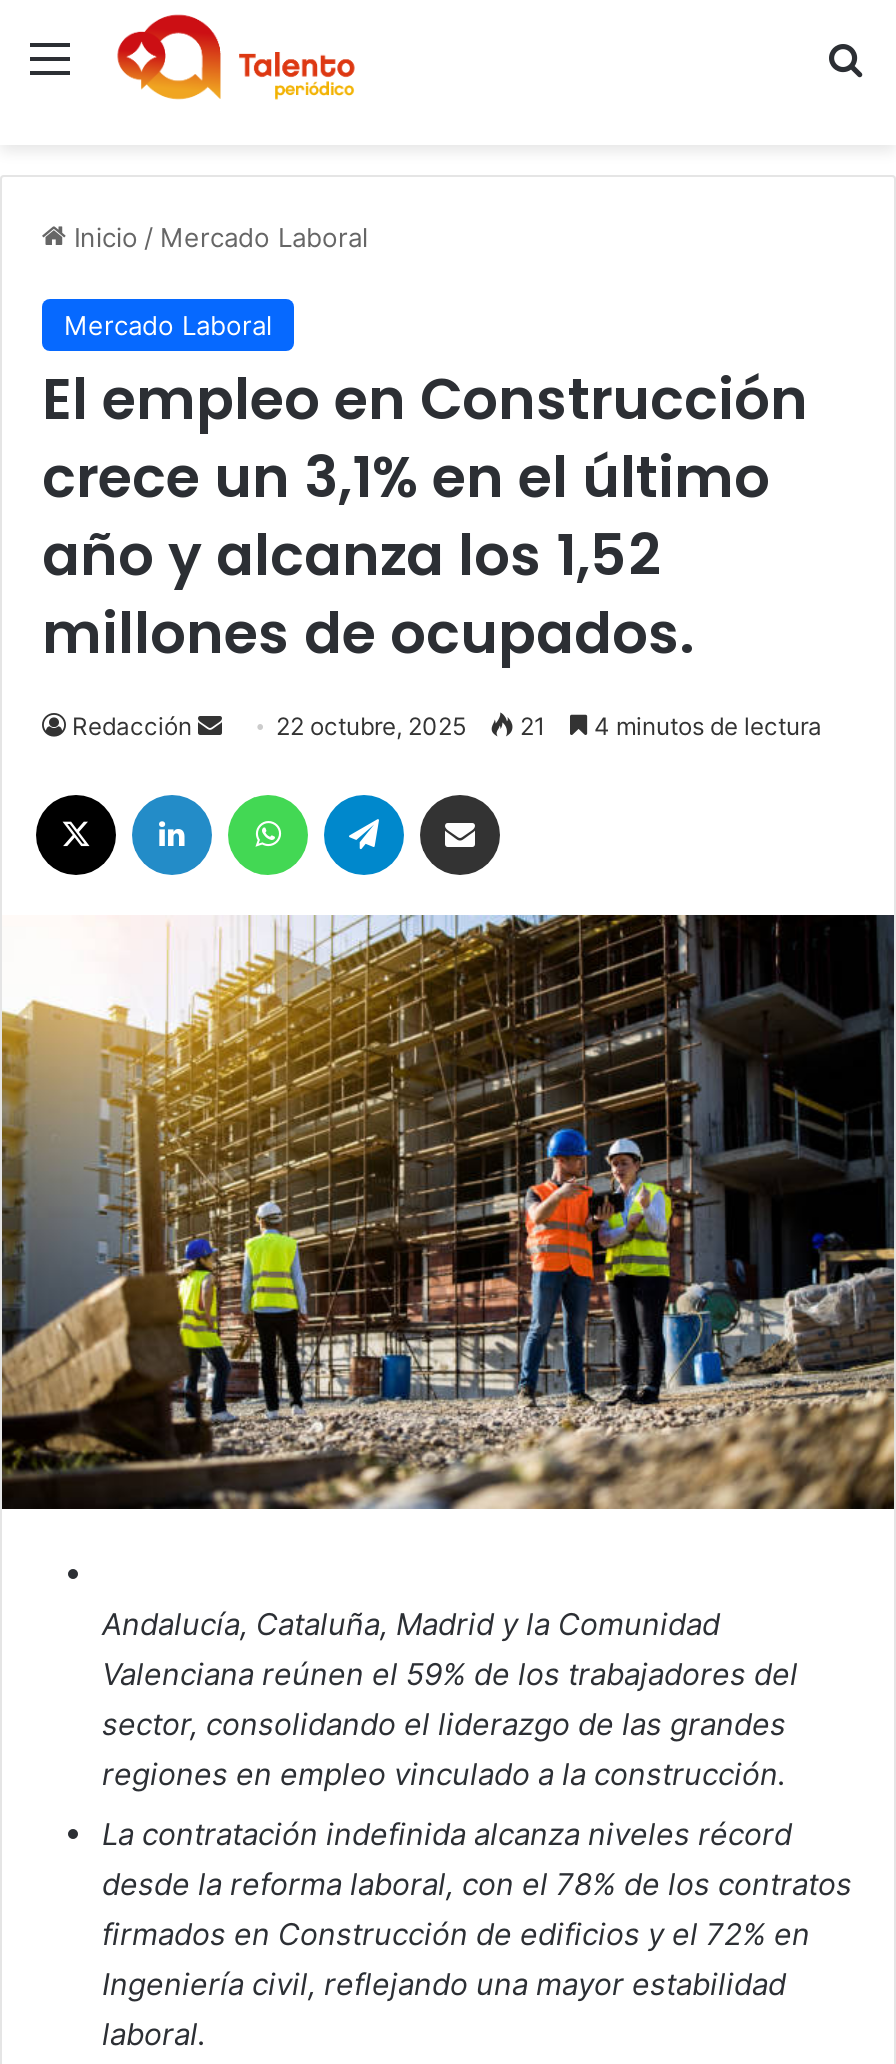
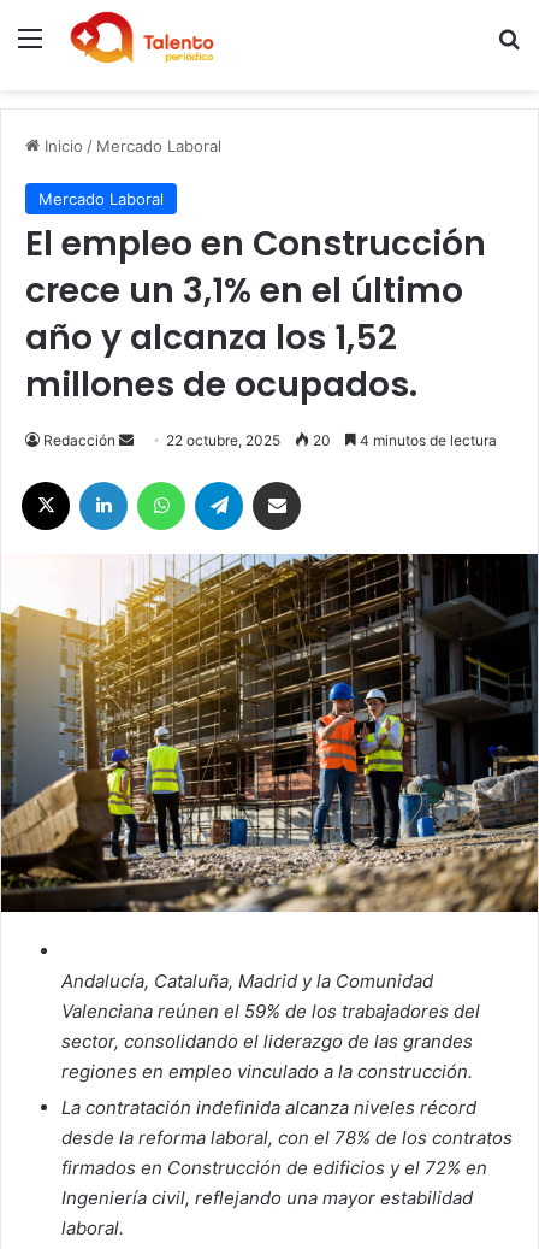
- 21
+ 20
